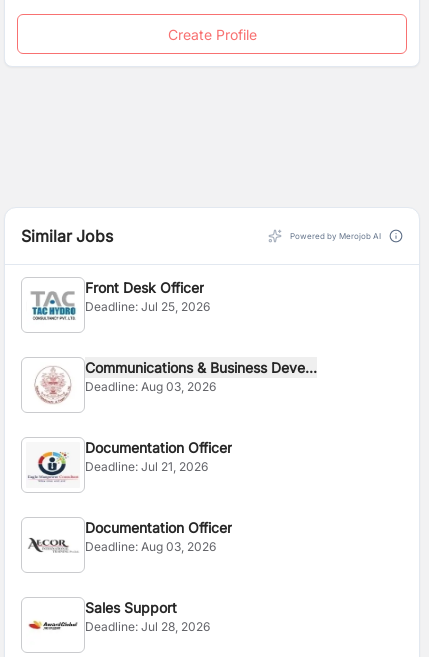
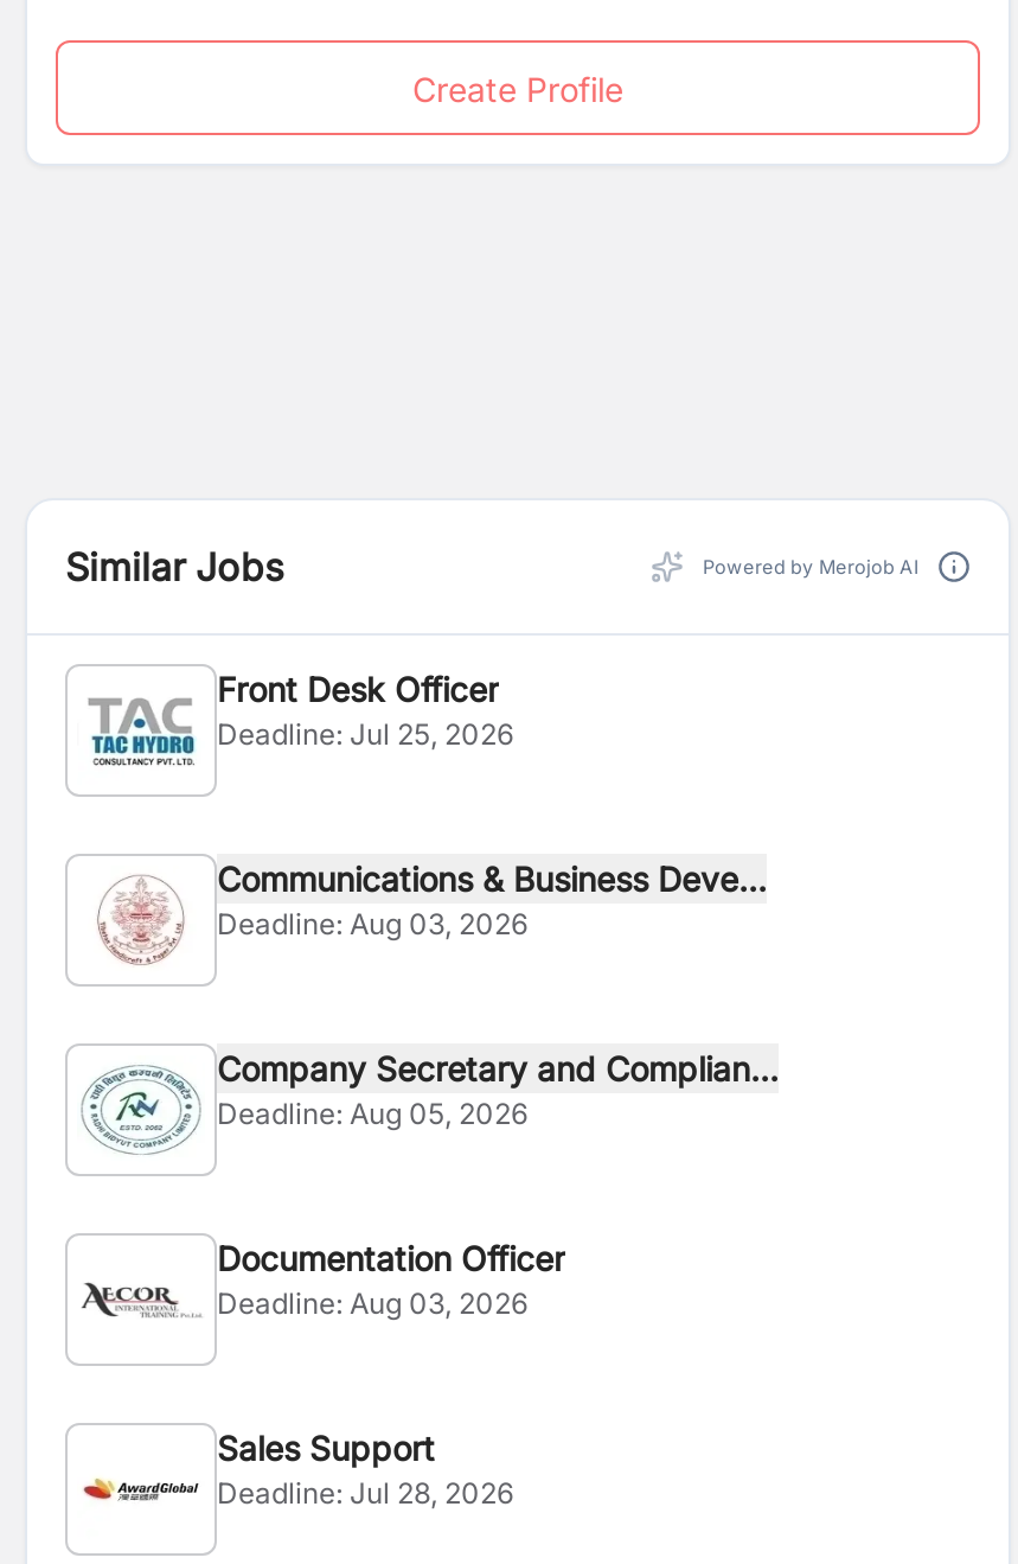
- [image]
- Documentation Officer
- Deadline: Jul 21, 2026
+ [image]
+ Company Secretary and Complian...
+ Deadline: Aug 05, 2026
